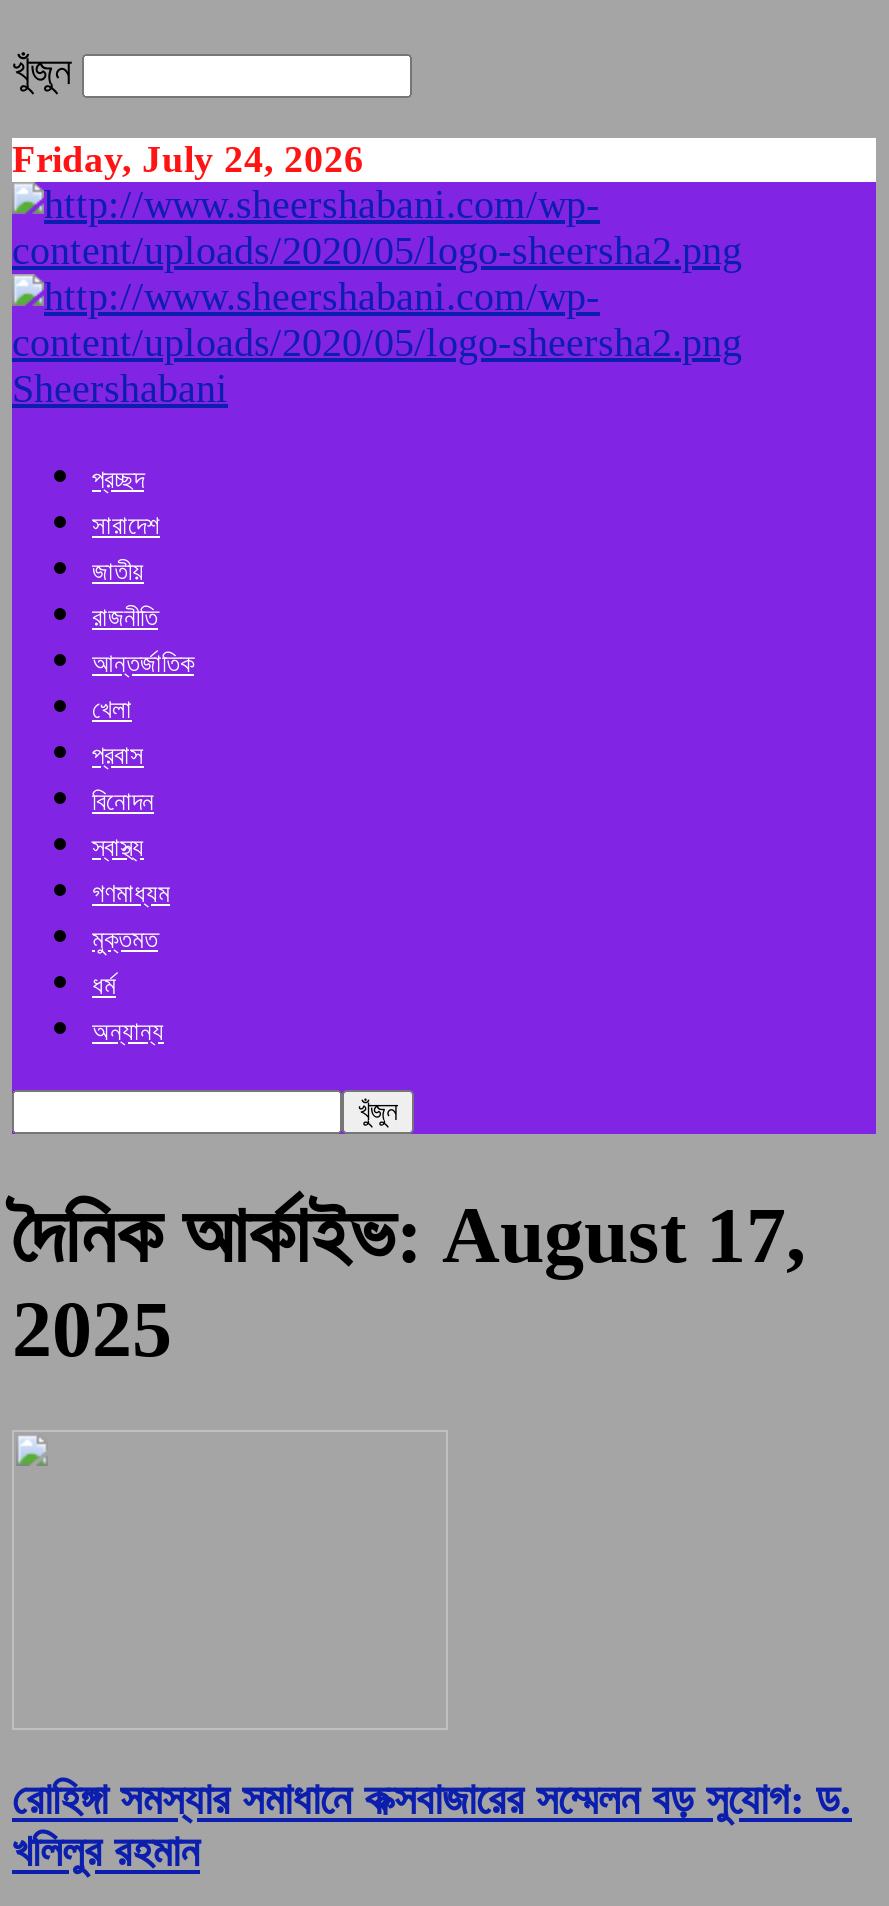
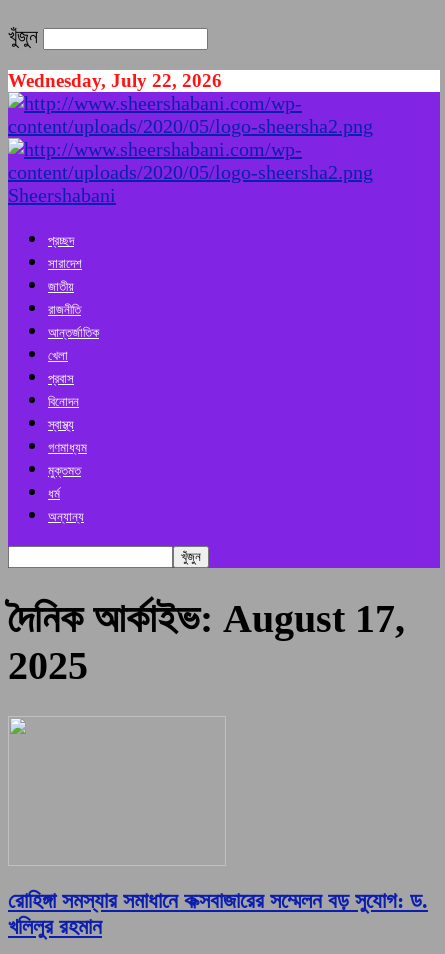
- Friday, July 24, 2026
+ Wednesday, July 22, 2026
